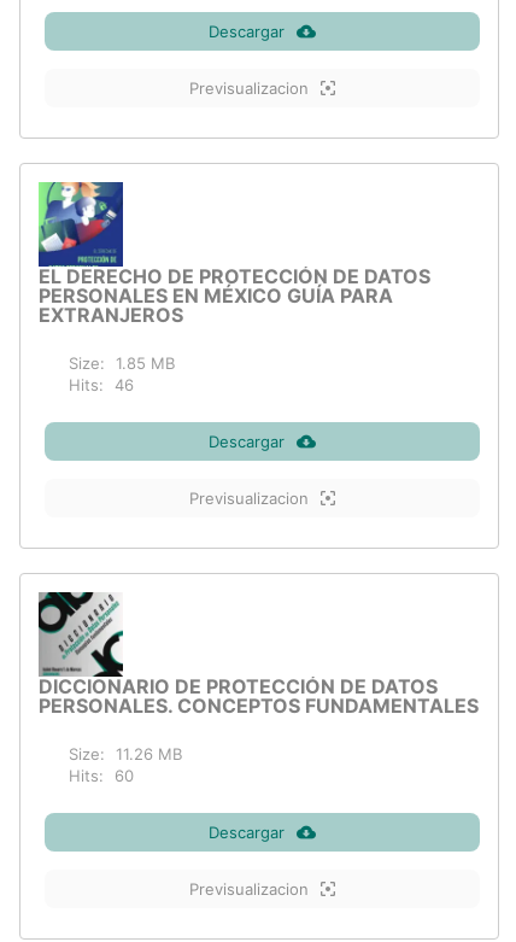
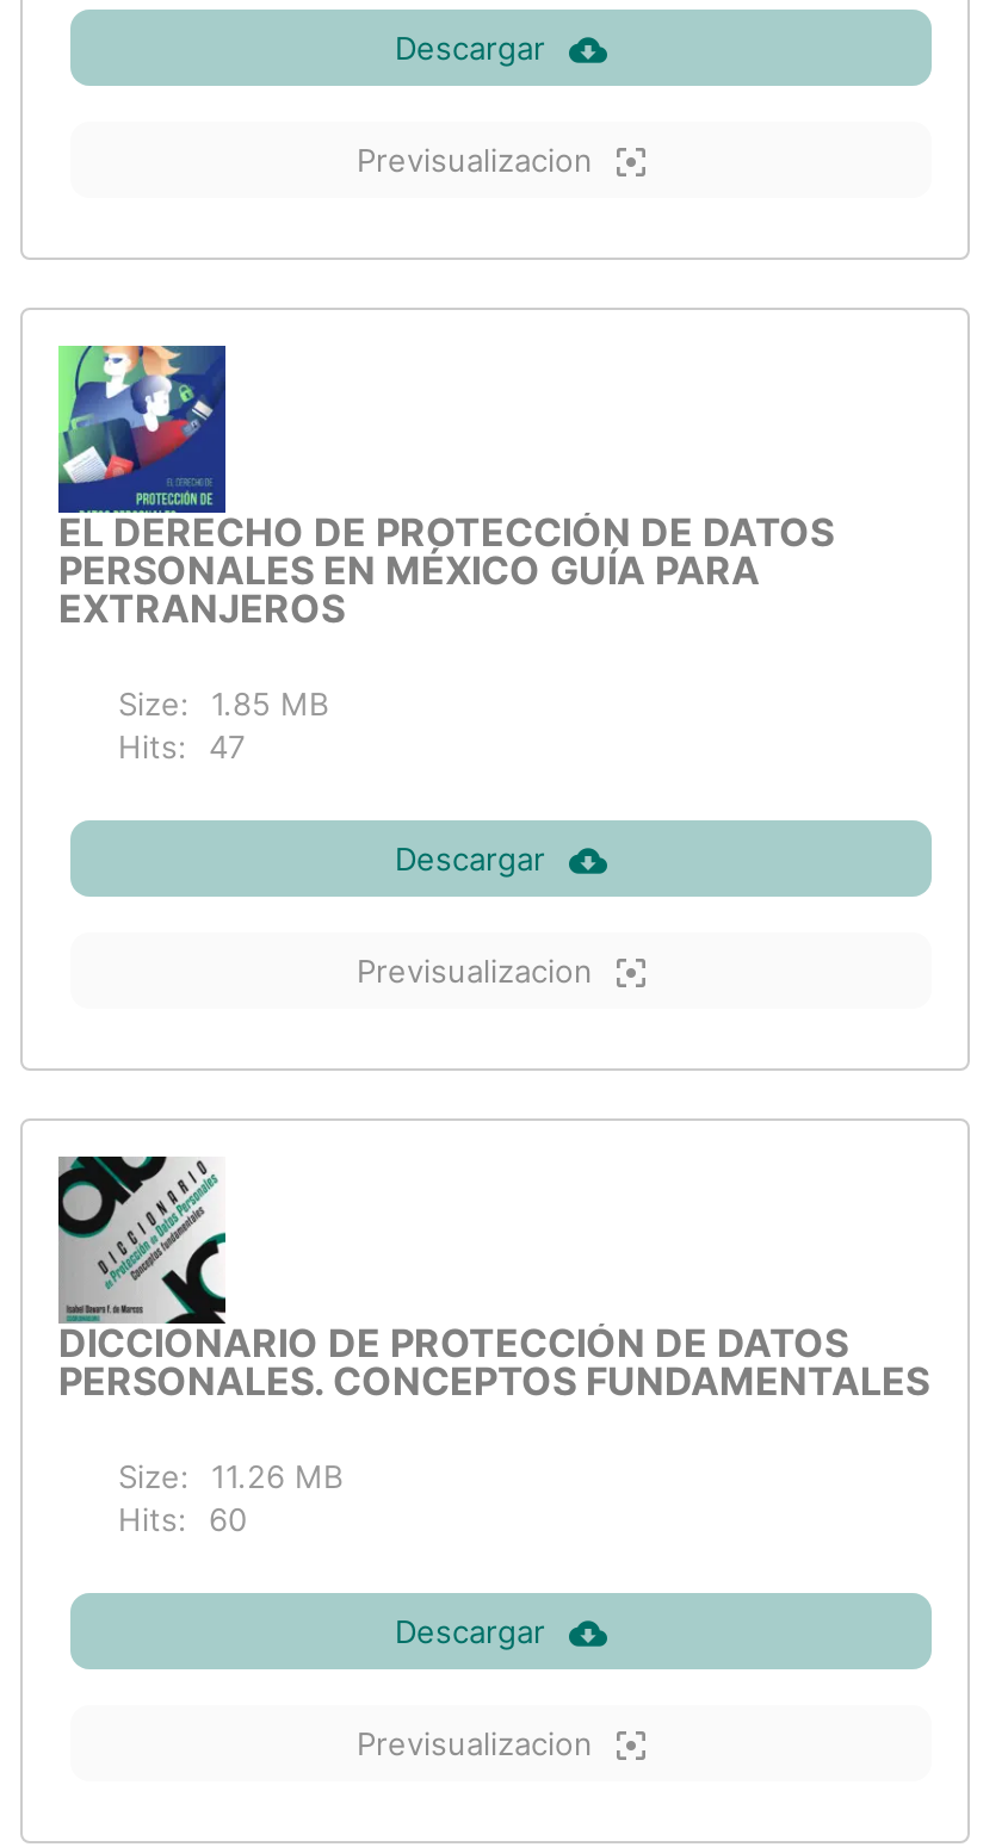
- Hits: 46
+ Hits: 47
